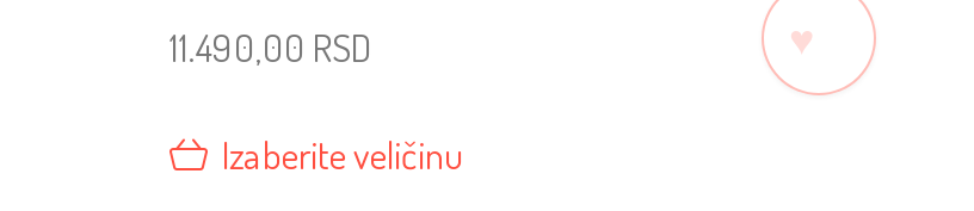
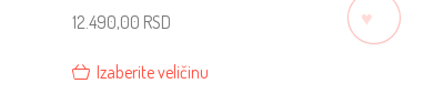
- 11.490,00 RSD
+ 12.490,00 RSD
